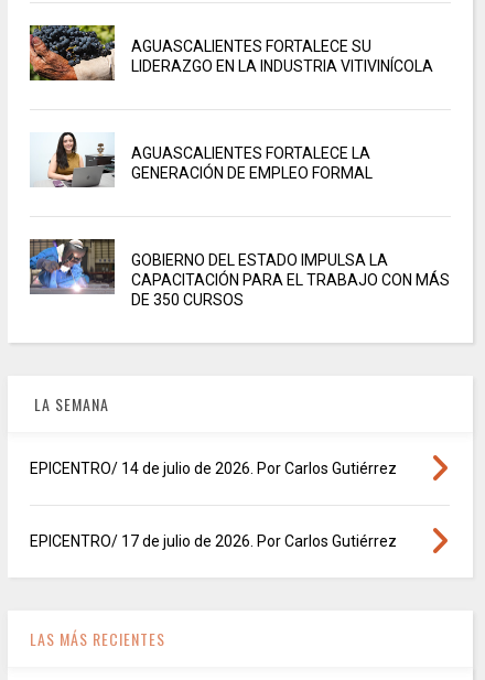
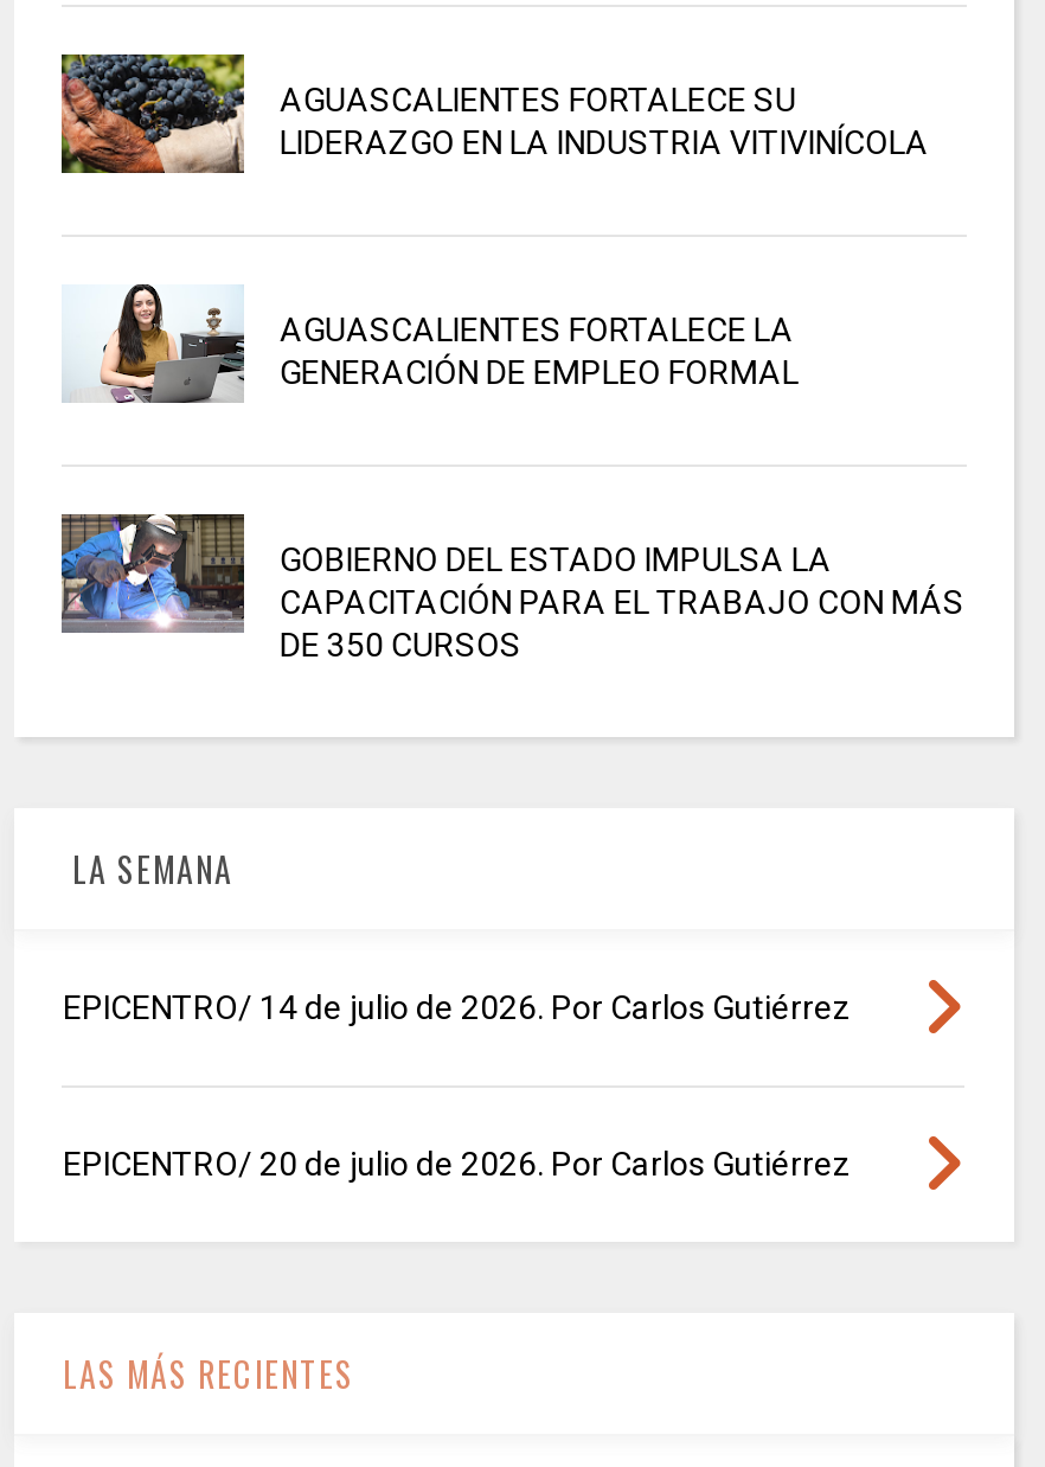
- EPICENTRO/ 17 de julio de 2026. Por Carlos Gutiérrez
+ EPICENTRO/ 20 de julio de 2026. Por Carlos Gutiérrez
